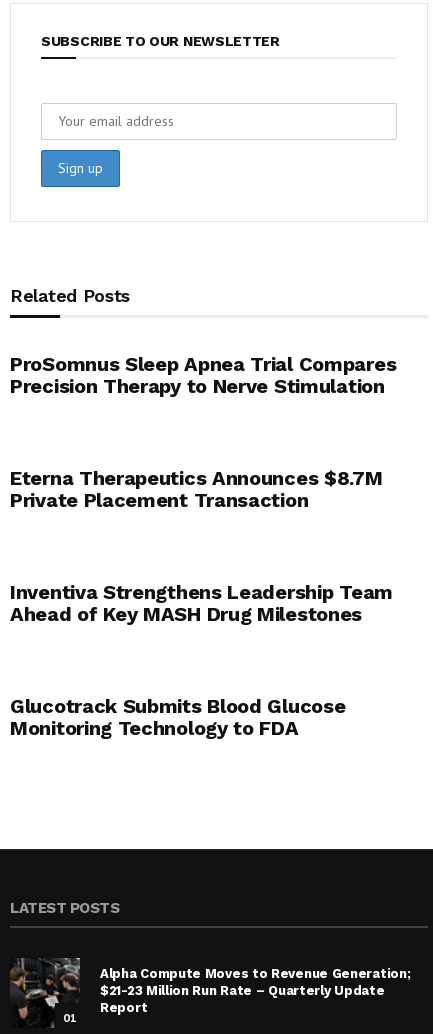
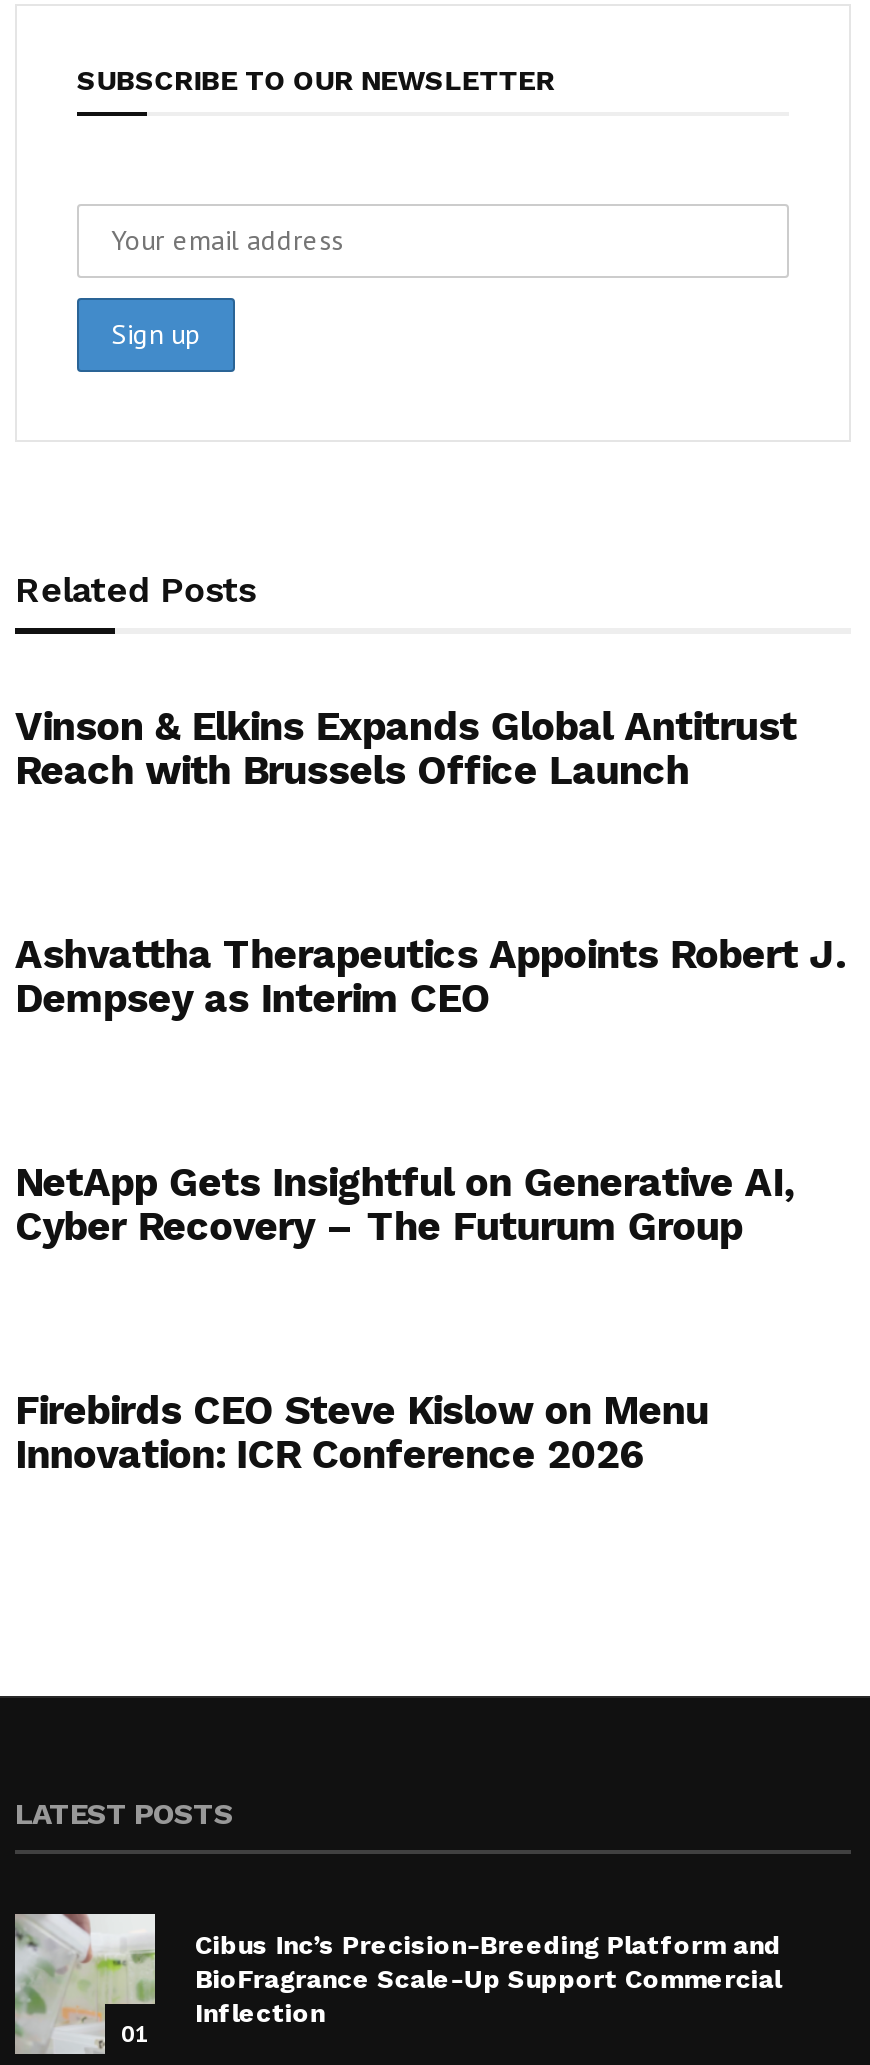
- ProSomnus Sleep Apnea Trial Compares
- Precision Therapy to Nerve Stimulation
+ Vinson & Elkins Expands Global Antitrust
+ Reach with Brussels Office Launch

- Eterna Therapeutics Announces $8.7M
- Private Placement Transaction
+ Ashvattha Therapeutics Appoints Robert J.
+ Dempsey as Interim CEO

- Inventiva Strengthens Leadership Team
- Ahead of Key MASH Drug Milestones
+ NetApp Gets Insightful on Generative AI,
+ Cyber Recovery – The Futurum Group

- Glucotrack Submits Blood Glucose
- Monitoring Technology to FDA
+ Firebirds CEO Steve Kislow on Menu
+ Innovation: ICR Conference 2026

- [image]
- Alpha Compute Moves to Revenue Generation;
- $21-23 Million Run Rate – Quarterly Update
- Report
+ [image]
+ Cibus Inc’s Precision-Breeding Platform and
+ BioFragrance Scale-Up Support Commercial
+ Inflection
